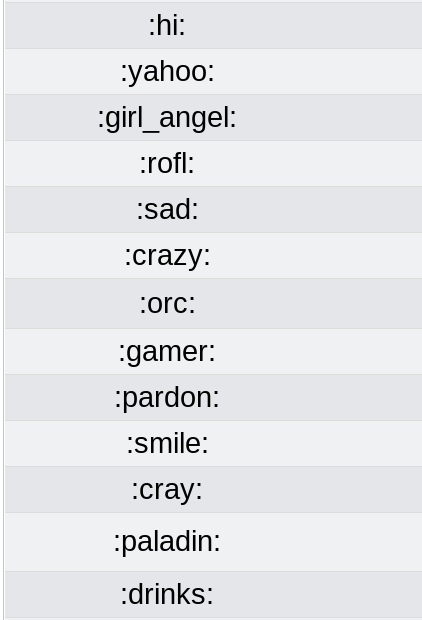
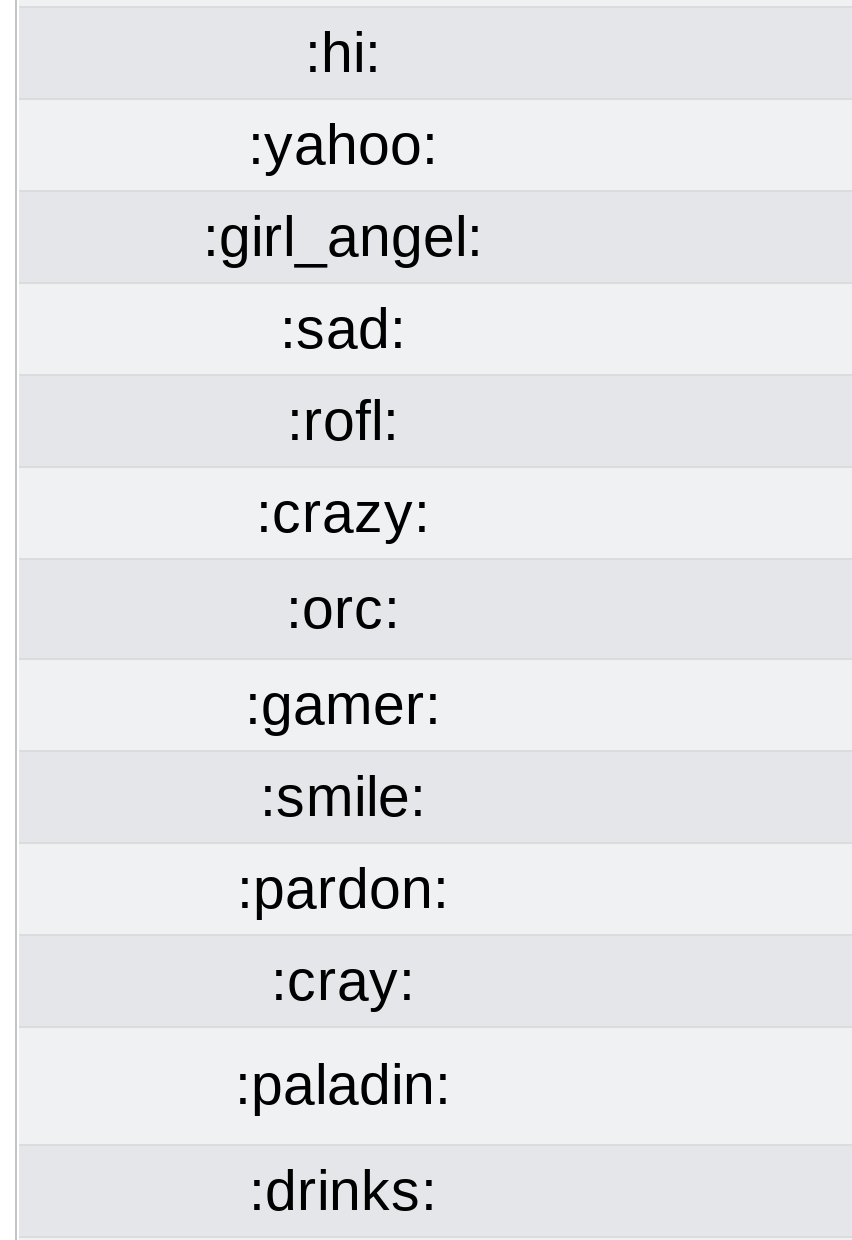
moved down: :rofl:

moved up: :sad:

moved down: :pardon:

moved up: :smile:
